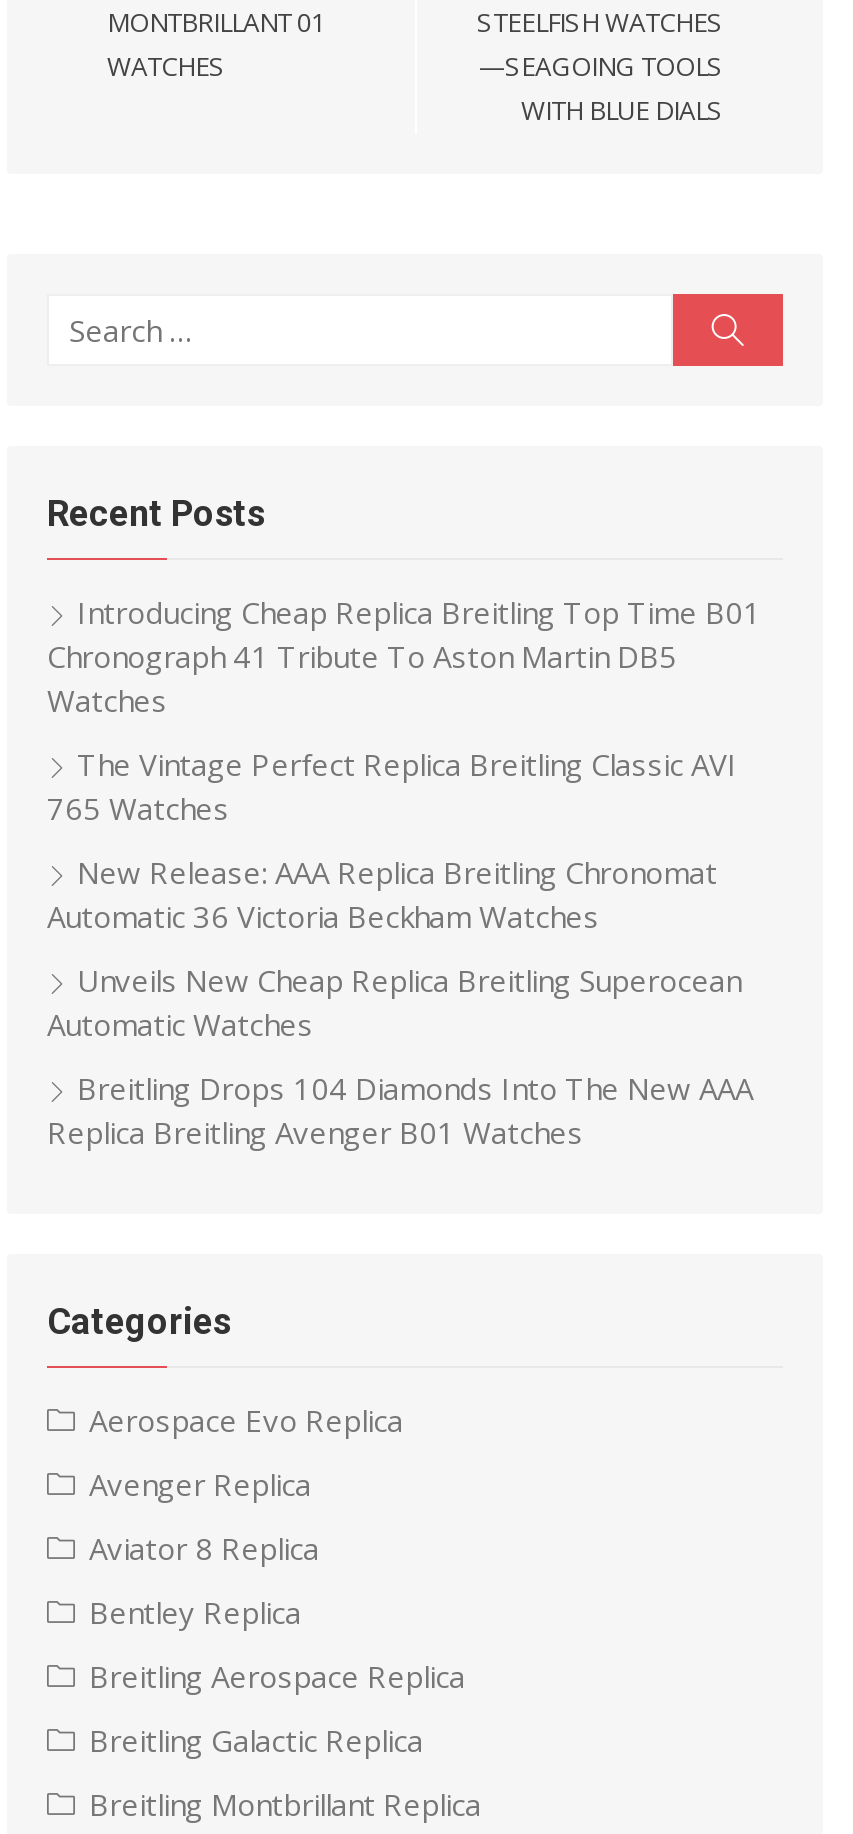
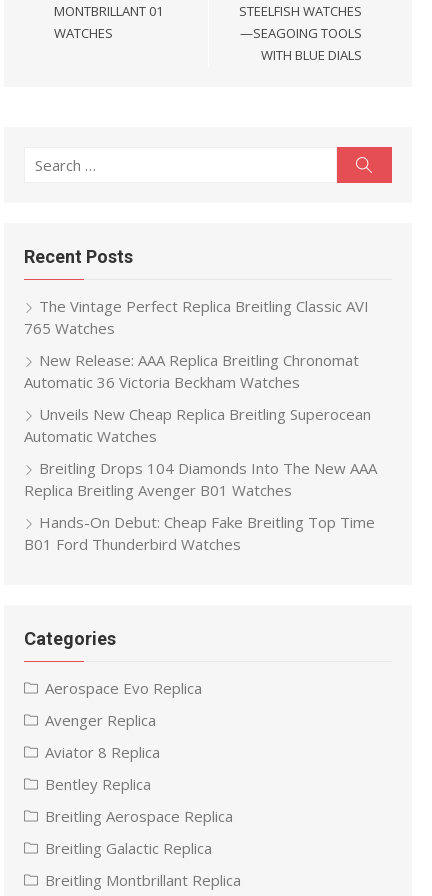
- Introducing Cheap Replica Breitling Top Time B01
- Chronograph 41 Tribute To Aston Martin DB5
- Watches

moved up: The Vintage Perfect Replica Breitling Classic AVI | 765 Watches | New Release: AAA Replica Breitling Chronomat | Automatic 36 Victoria Beckham Watches | Unveils New Cheap Replica Breitling Superocean | Automatic Watches | Breitling Drops 104 Diamonds Into The New AAA | Replica Breitling Avenger B01 Watches

+ Hands-On Debut: Cheap Fake Breitling Top Time
+ B01 Ford Thunderbird Watches
